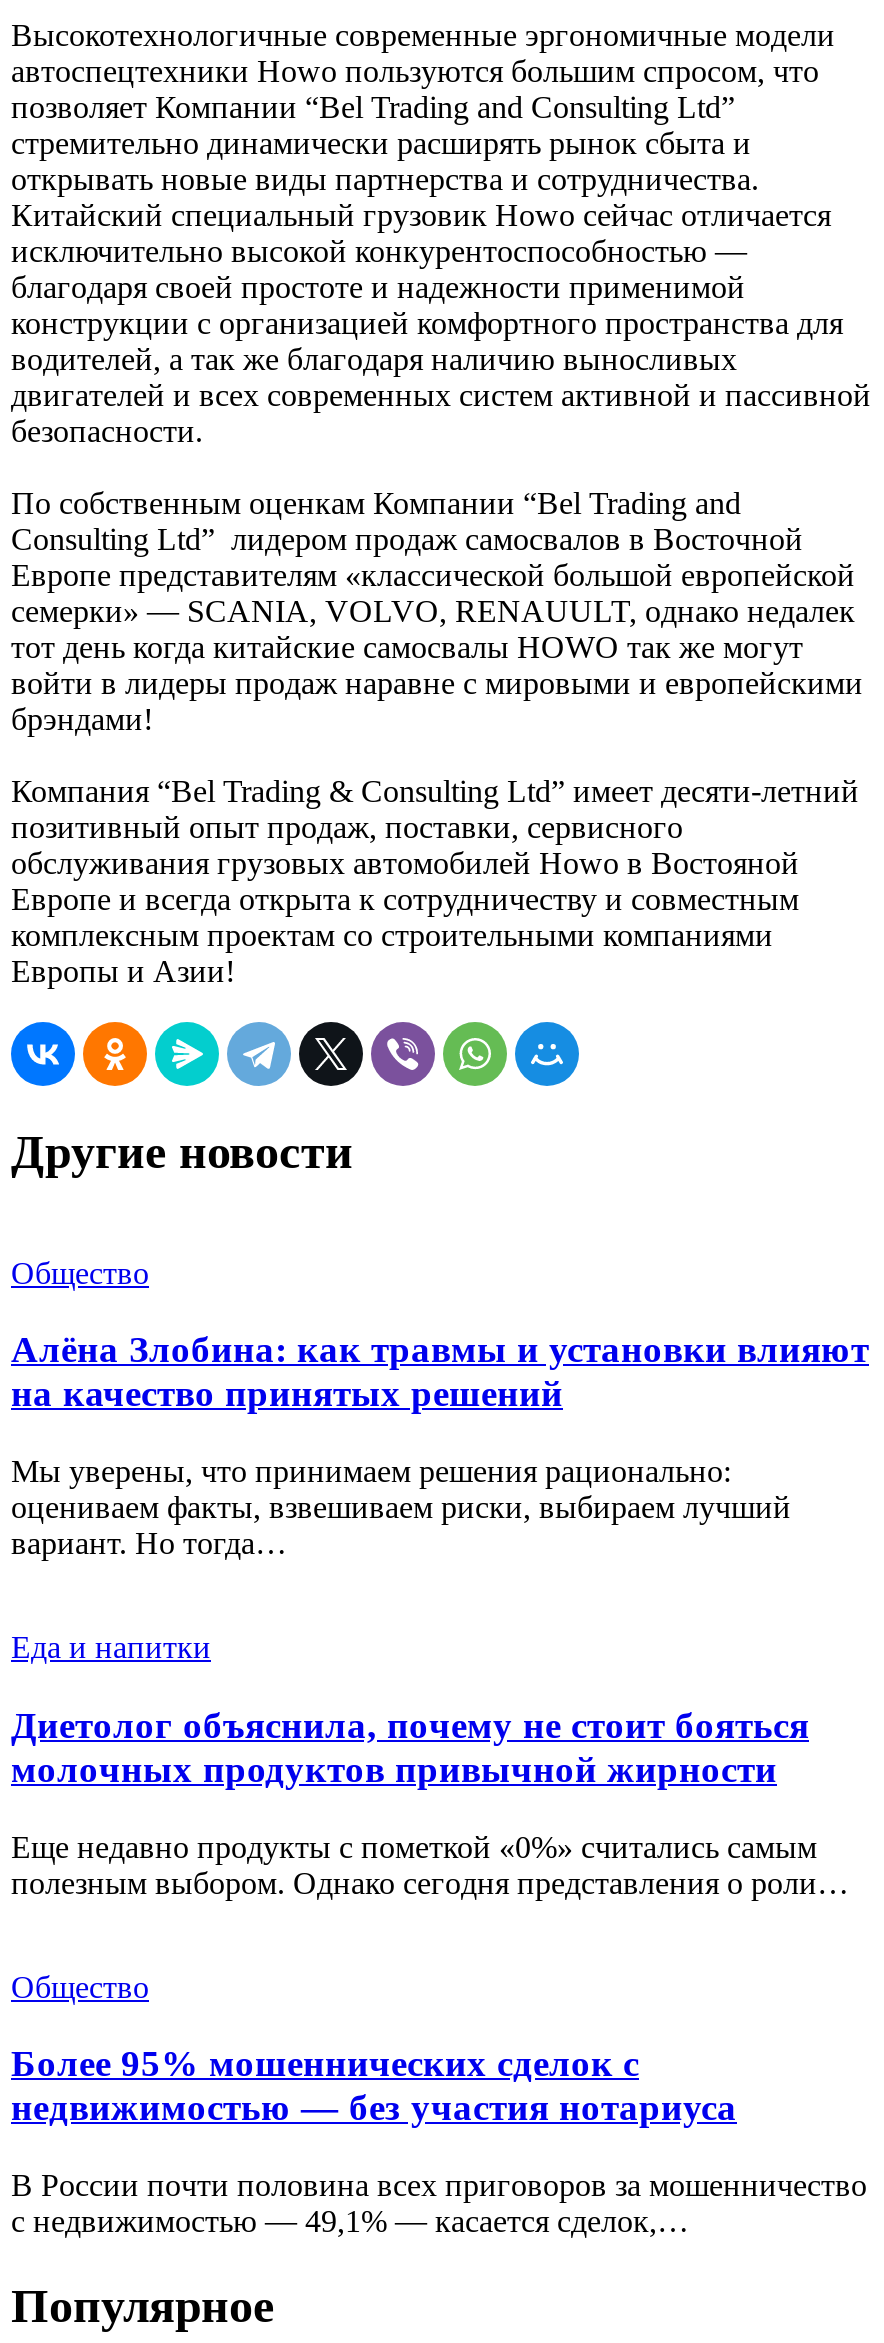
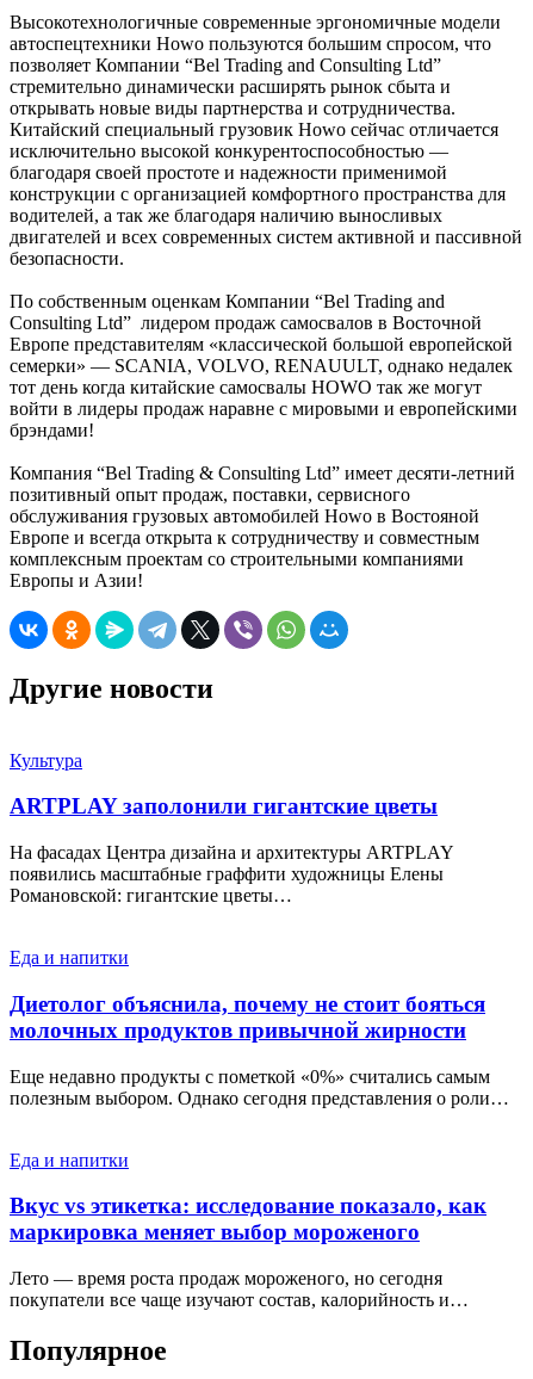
- Общество
+ Культура

- Алёна Злобина: как травмы и установки влияют
- на качество принятых решений
+ ARTPLAY заполонили гигантские цветы

- Мы уверены, что принимаем решения рационально:
- оцениваем факты, взвешиваем риски, выбираем лучший
- вариант. Но тогда…
+ На фасадах Центра дизайна и архитектуры ARTPLAY
+ появились масштабные граффити художницы Елены
+ Романовской: гигантские цветы…

- Общество
+ Еда и напитки

- Более 95% мошеннических сделок с
- недвижимостью — без участия нотариуса
+ Вкус vs этикетка: исследование показало, как
+ маркировка меняет выбор мороженого

- В России почти половина всех приговоров за мошенничество
- с недвижимостью — 49,1% — касается сделок,…
+ Лето — время роста продаж мороженого, но сегодня
+ покупатели все чаще изучают состав, калорийность и…
